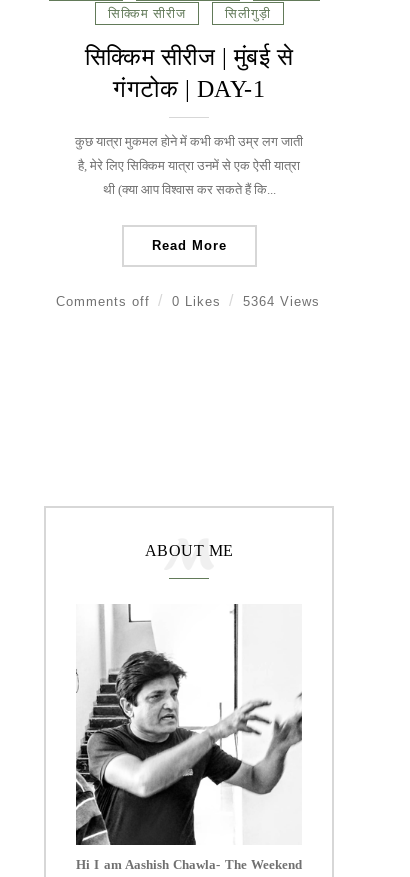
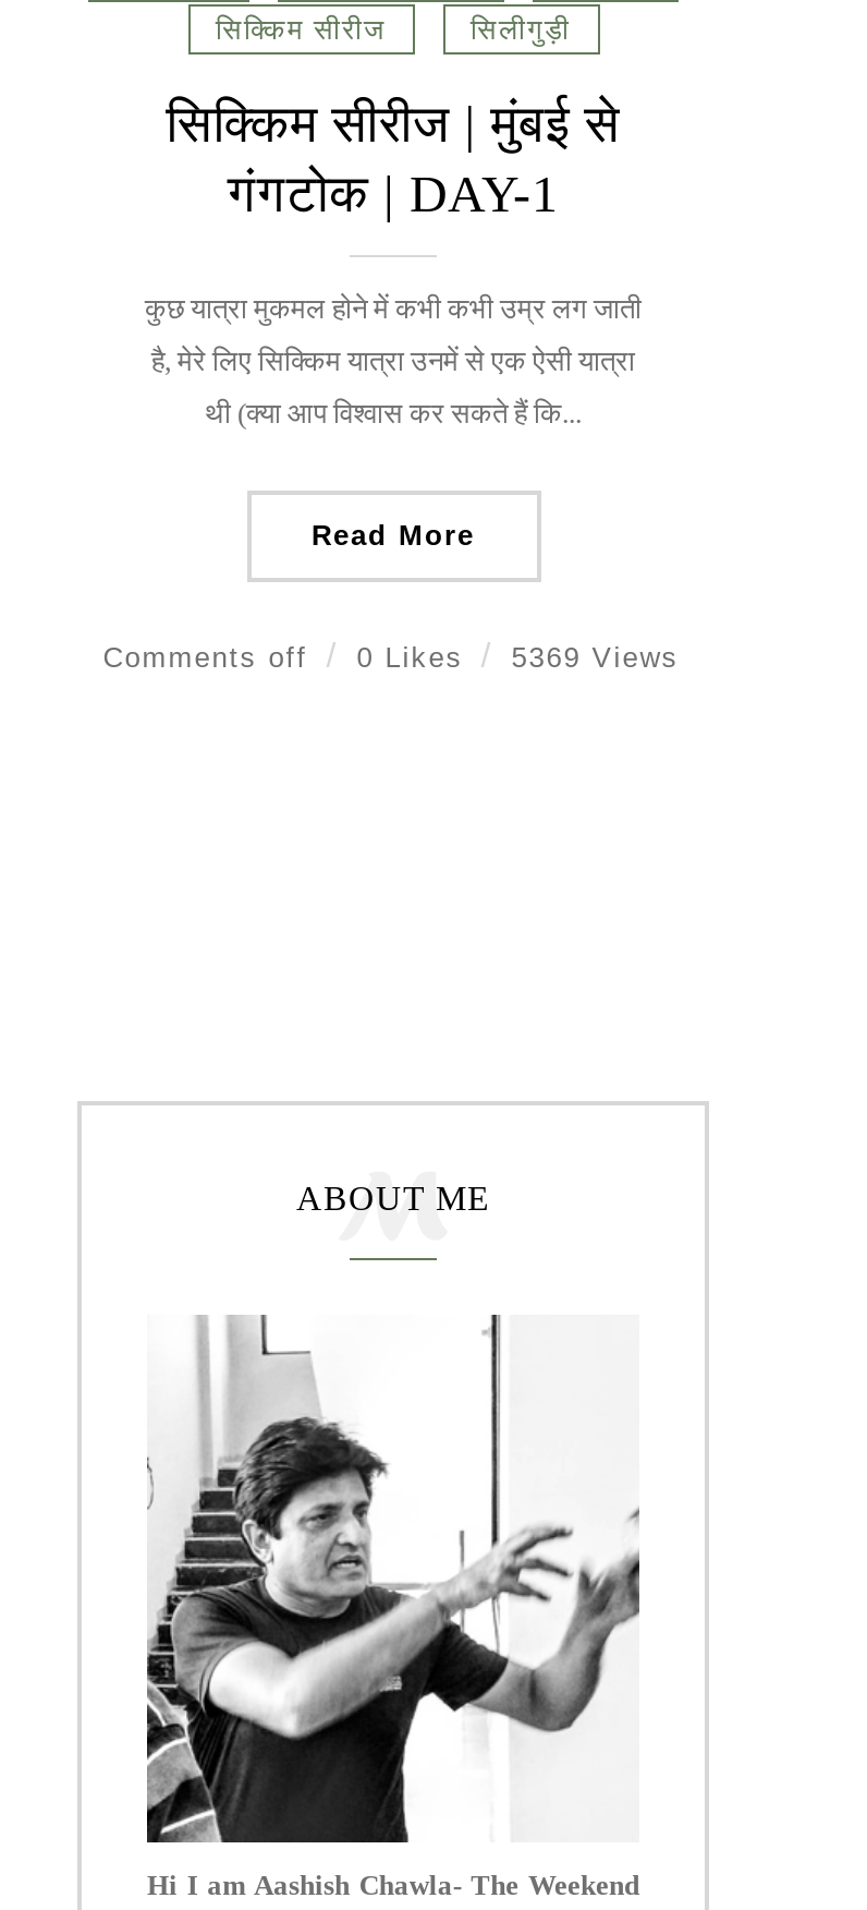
- Comments off 0 Likes 5364 Views
+ Comments off 0 Likes 5369 Views
